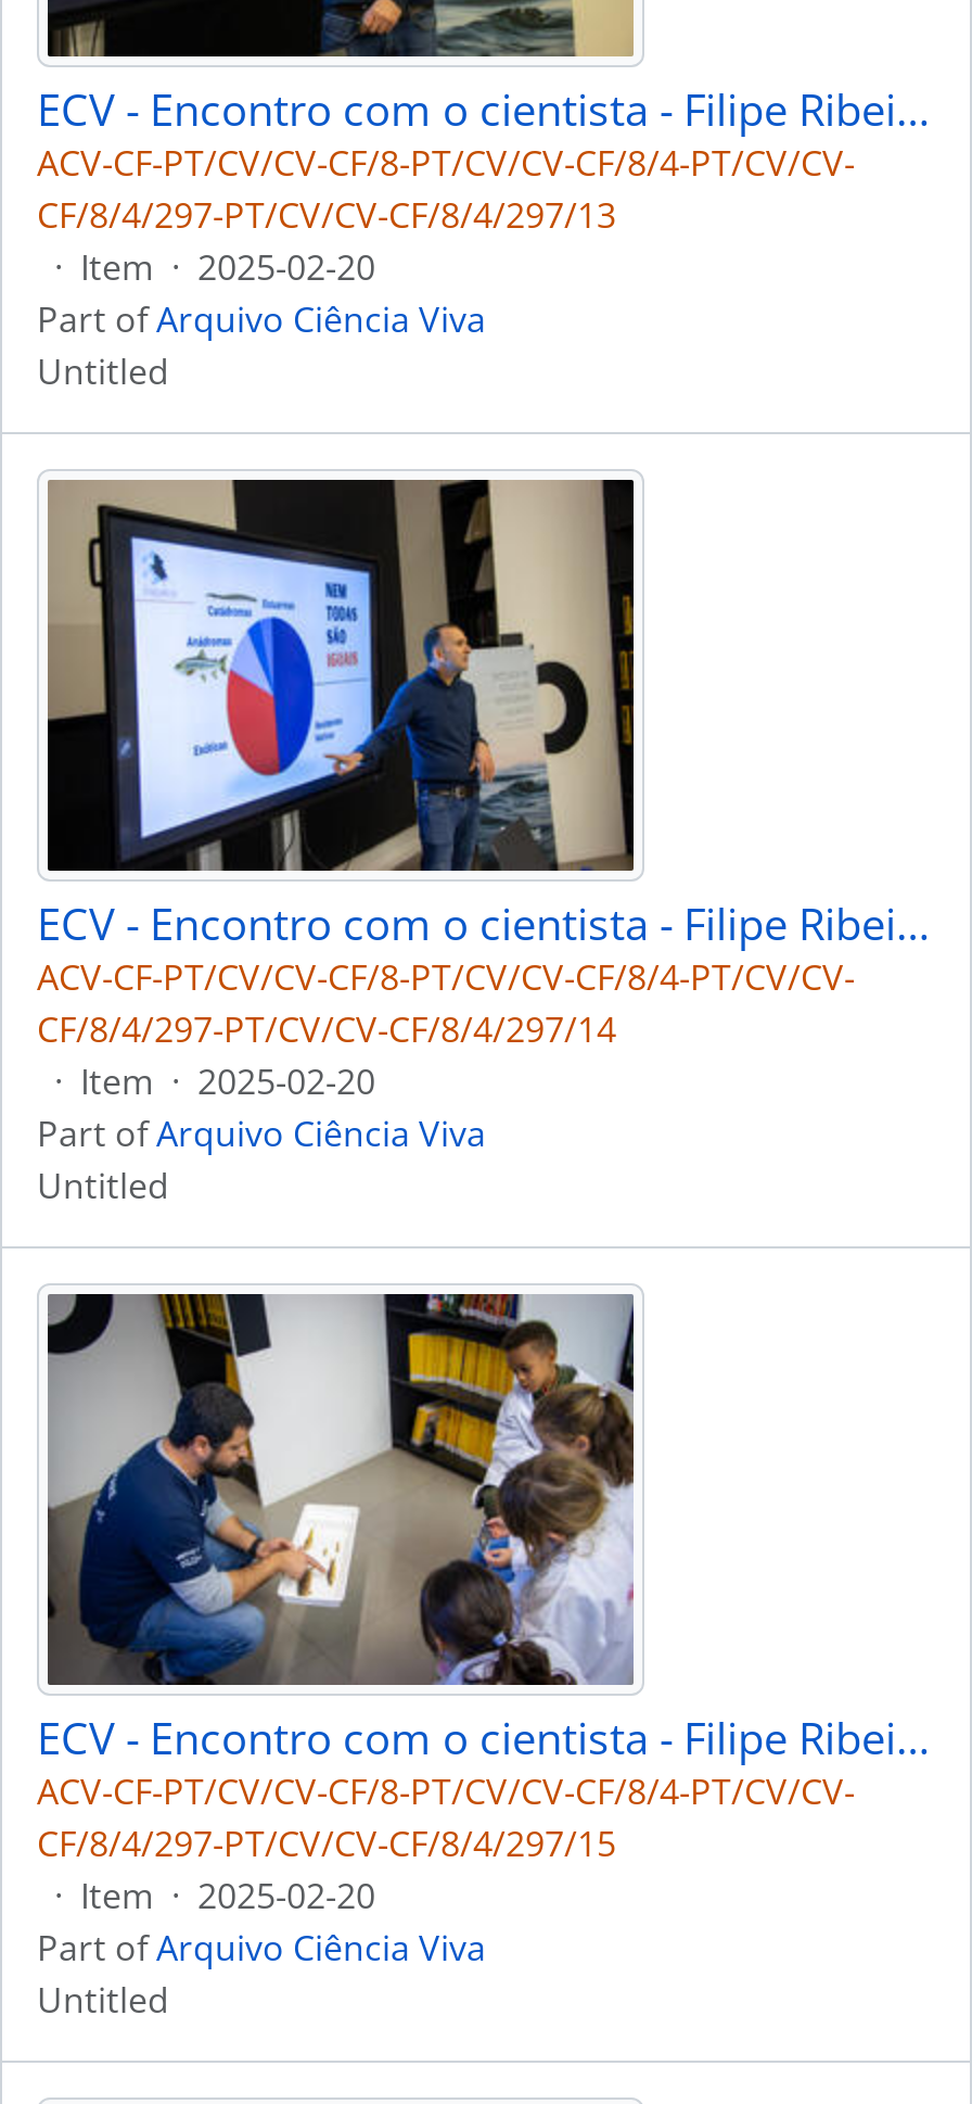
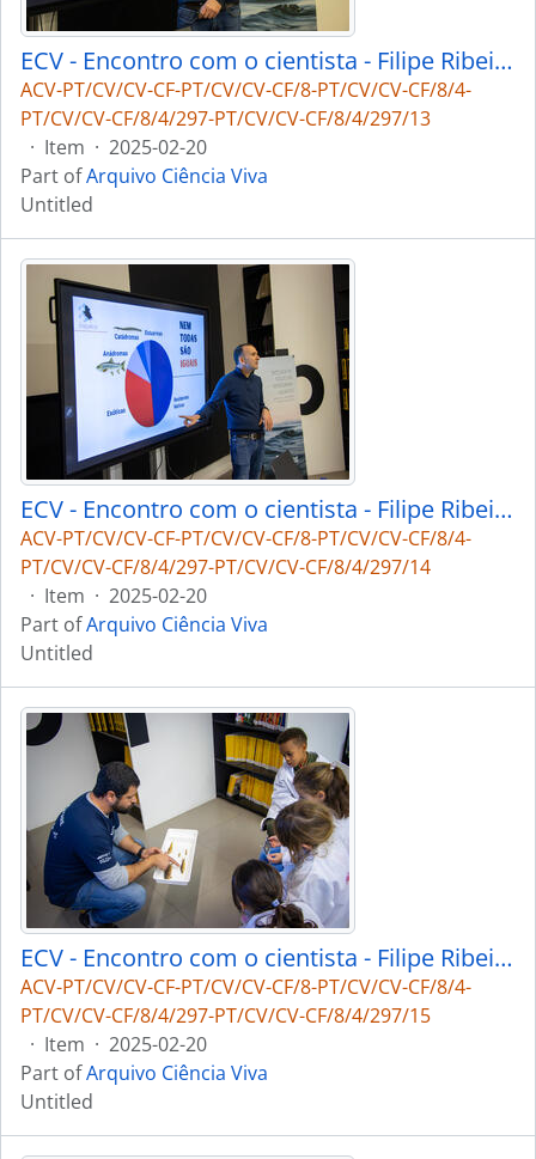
- ACV-CF-PT/CV/CV-CF/8-PT/CV/CV-CF/8/4-PT/CV/CV-
- CF/8/4/297-PT/CV/CV-CF/8/4/297/13
+ ACV-PT/CV/CV-CF-PT/CV/CV-CF/8-PT/CV/CV-CF/8/4-
+ PT/CV/CV-CF/8/4/297-PT/CV/CV-CF/8/4/297/13

- ACV-CF-PT/CV/CV-CF/8-PT/CV/CV-CF/8/4-PT/CV/CV-
- CF/8/4/297-PT/CV/CV-CF/8/4/297/14
+ ACV-PT/CV/CV-CF-PT/CV/CV-CF/8-PT/CV/CV-CF/8/4-
+ PT/CV/CV-CF/8/4/297-PT/CV/CV-CF/8/4/297/14

- ACV-CF-PT/CV/CV-CF/8-PT/CV/CV-CF/8/4-PT/CV/CV-
- CF/8/4/297-PT/CV/CV-CF/8/4/297/15
+ ACV-PT/CV/CV-CF-PT/CV/CV-CF/8-PT/CV/CV-CF/8/4-
+ PT/CV/CV-CF/8/4/297-PT/CV/CV-CF/8/4/297/15
